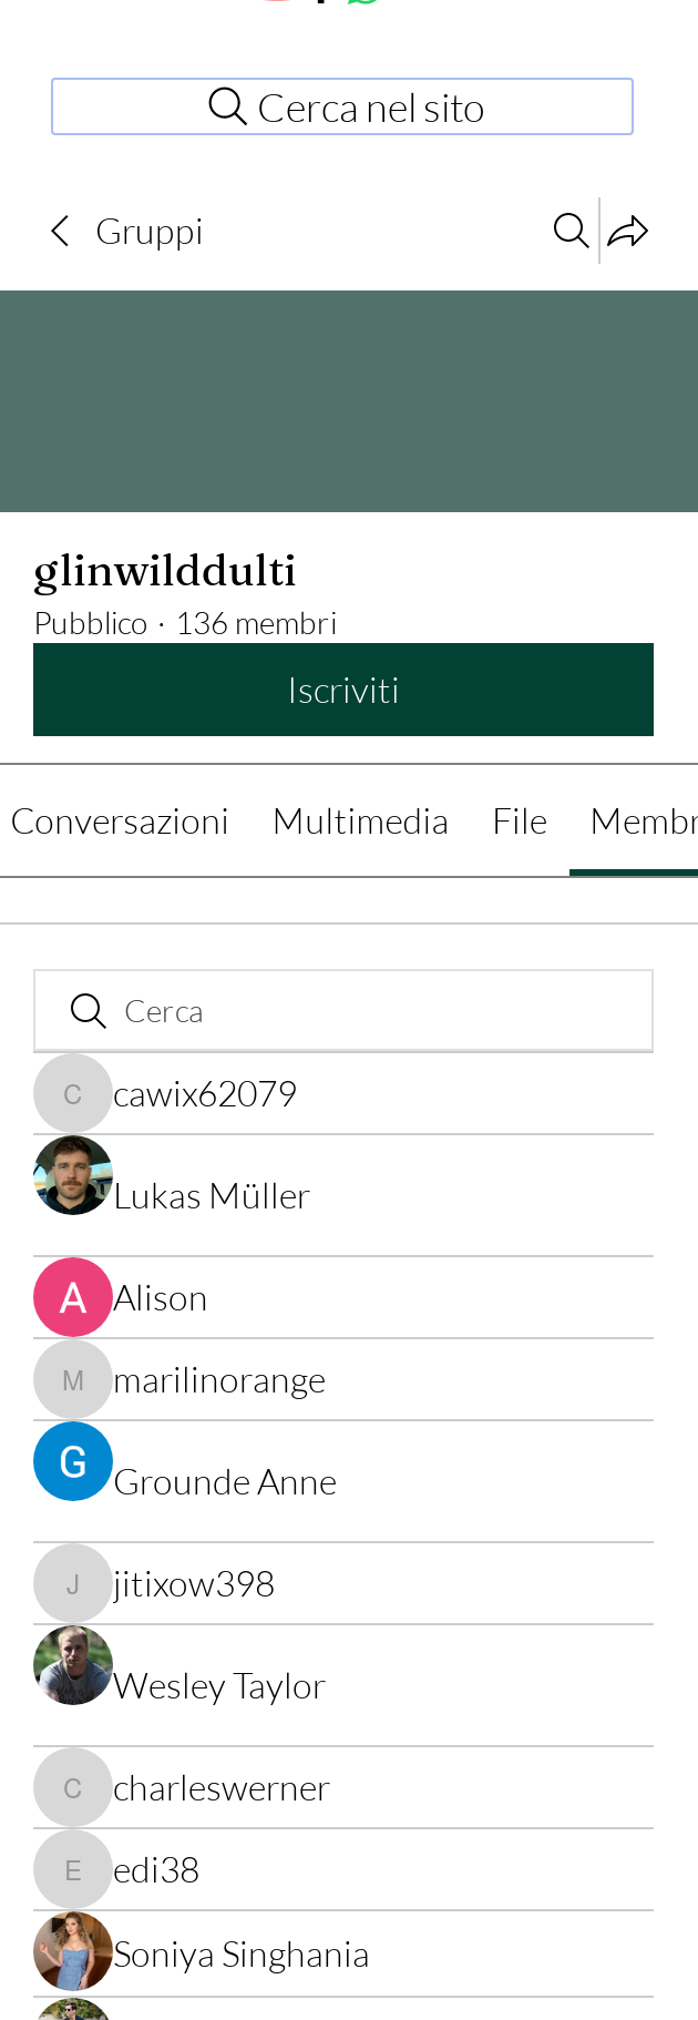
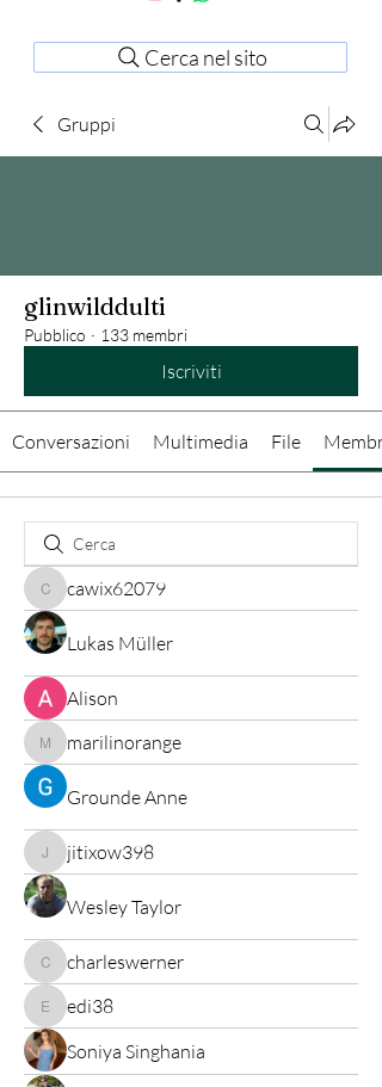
- Pubblico · 136 membri
+ Pubblico · 133 membri
